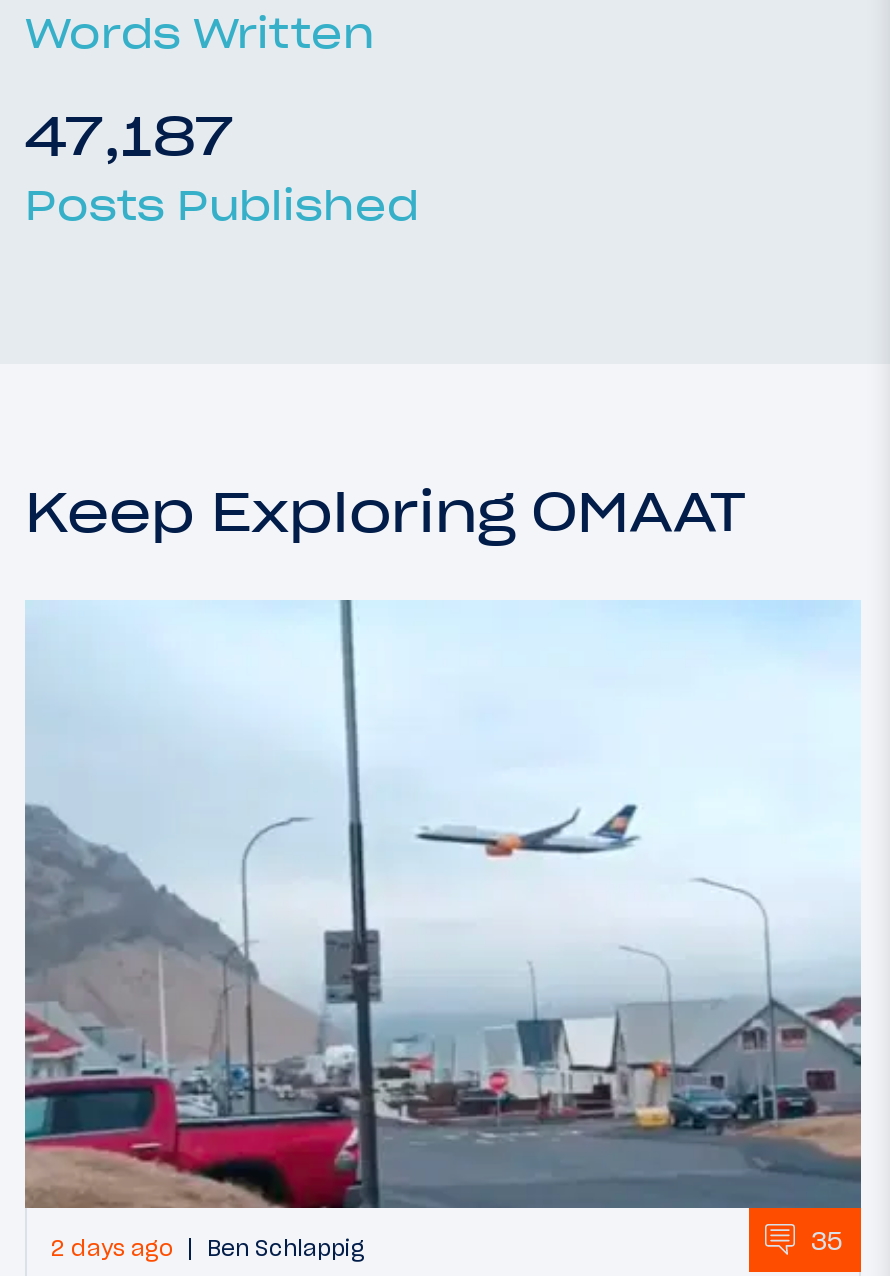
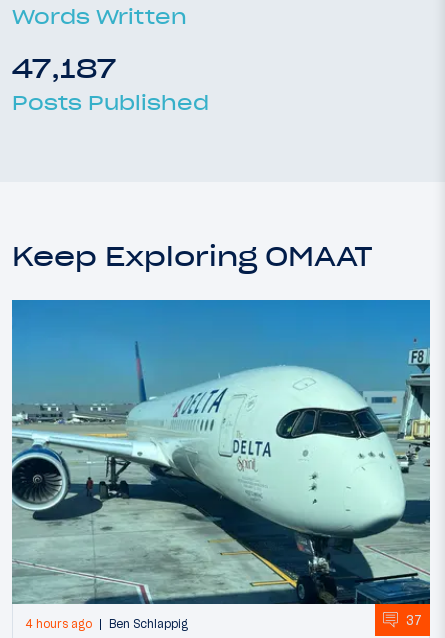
- [image]
- 35
+ [image]
+ 37

- 2 days ago Ben Schlappig
+ 4 hours ago Ben Schlappig
